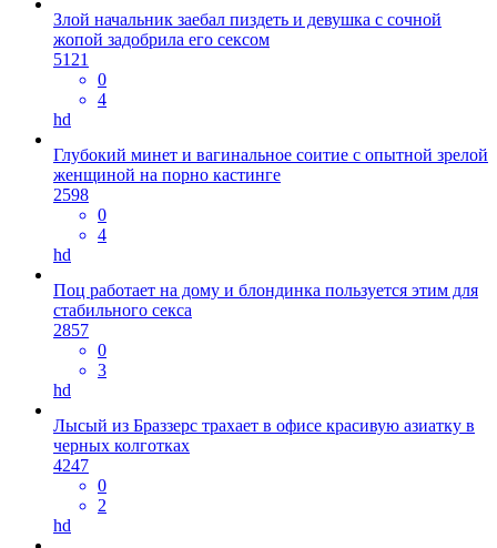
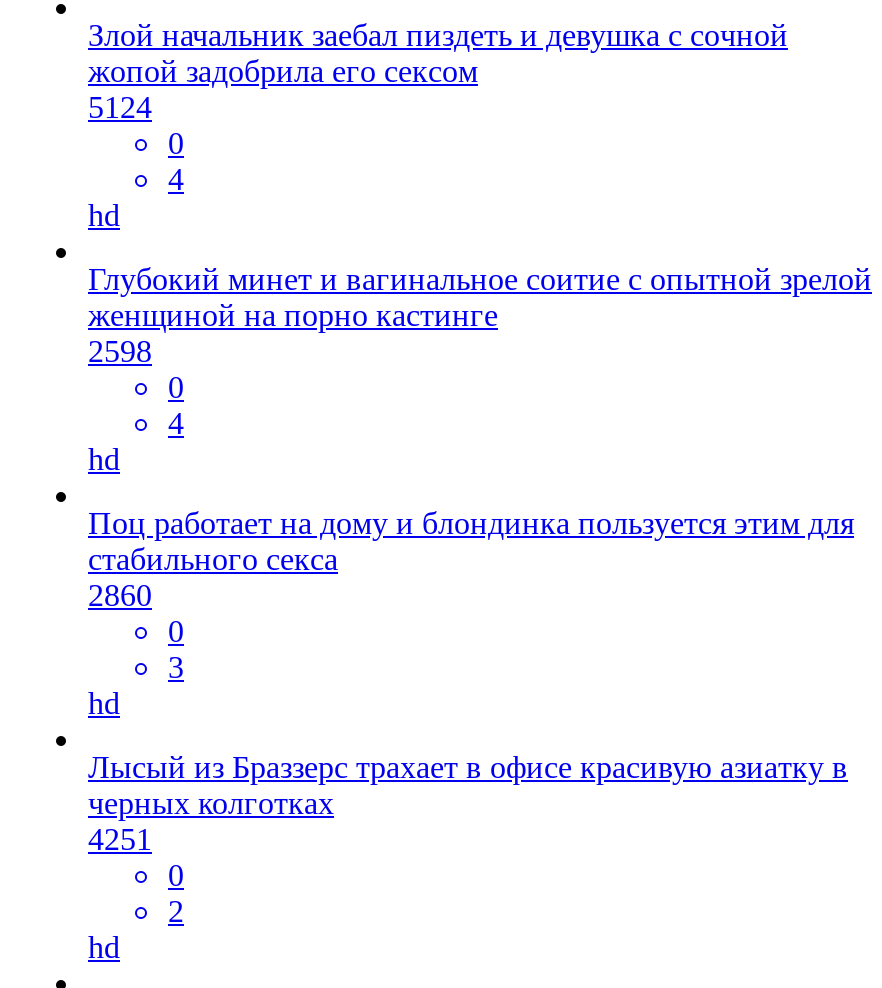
- 5121
+ 5124

- 2857
+ 2860

- 4247
+ 4251
